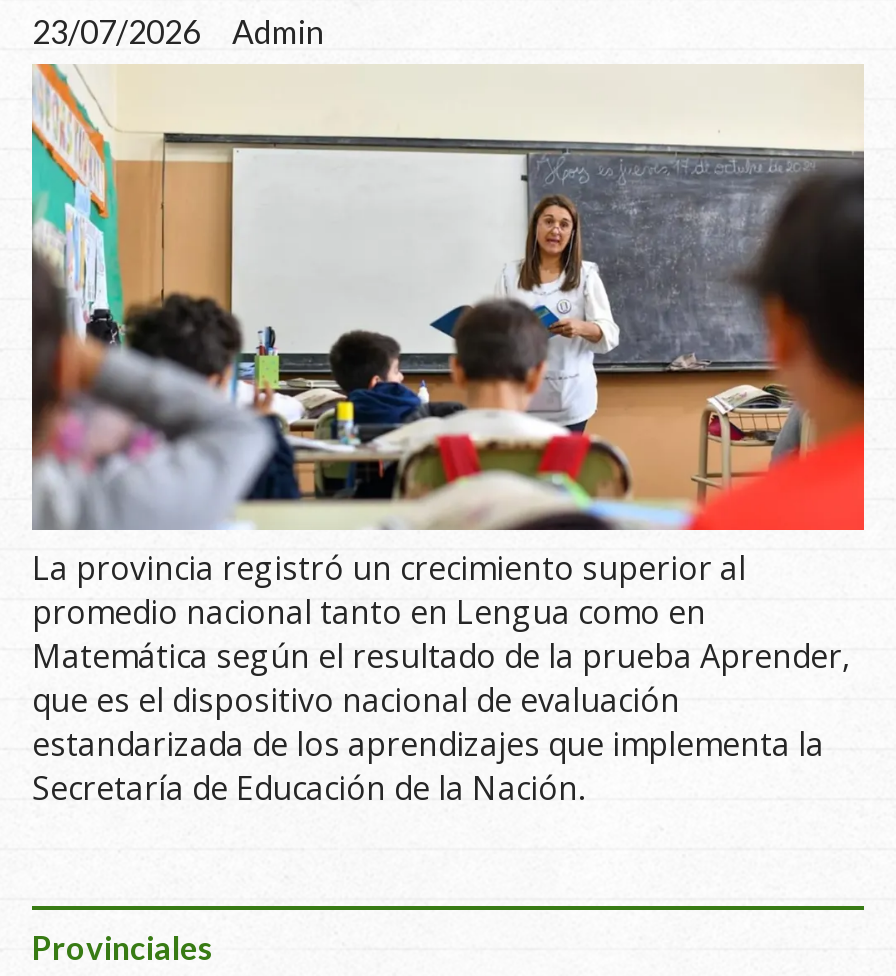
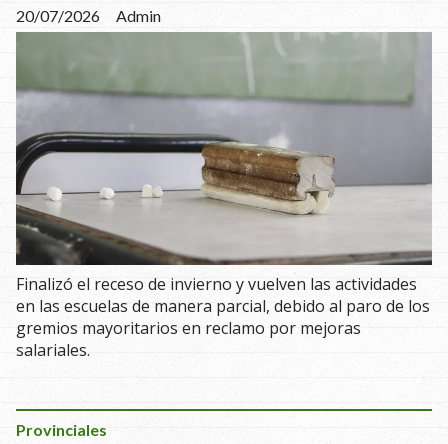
- 23/07/2026 Admin
+ 20/07/2026 Admin

- [image]
- La provincia registró un crecimiento superior al
- promedio nacional tanto en Lengua como en
- Matemática según el resultado de la prueba Aprender,
- que es el dispositivo nacional de evaluación
- estandarizada de los aprendizajes que implementa la
- Secretaría de Educación de la Nación.
+ [image]
+ Finalizó el receso de invierno y vuelven las actividades
+ en las escuelas de manera parcial, debido al paro de los
+ gremios mayoritarios en reclamo por mejoras
+ salariales.
